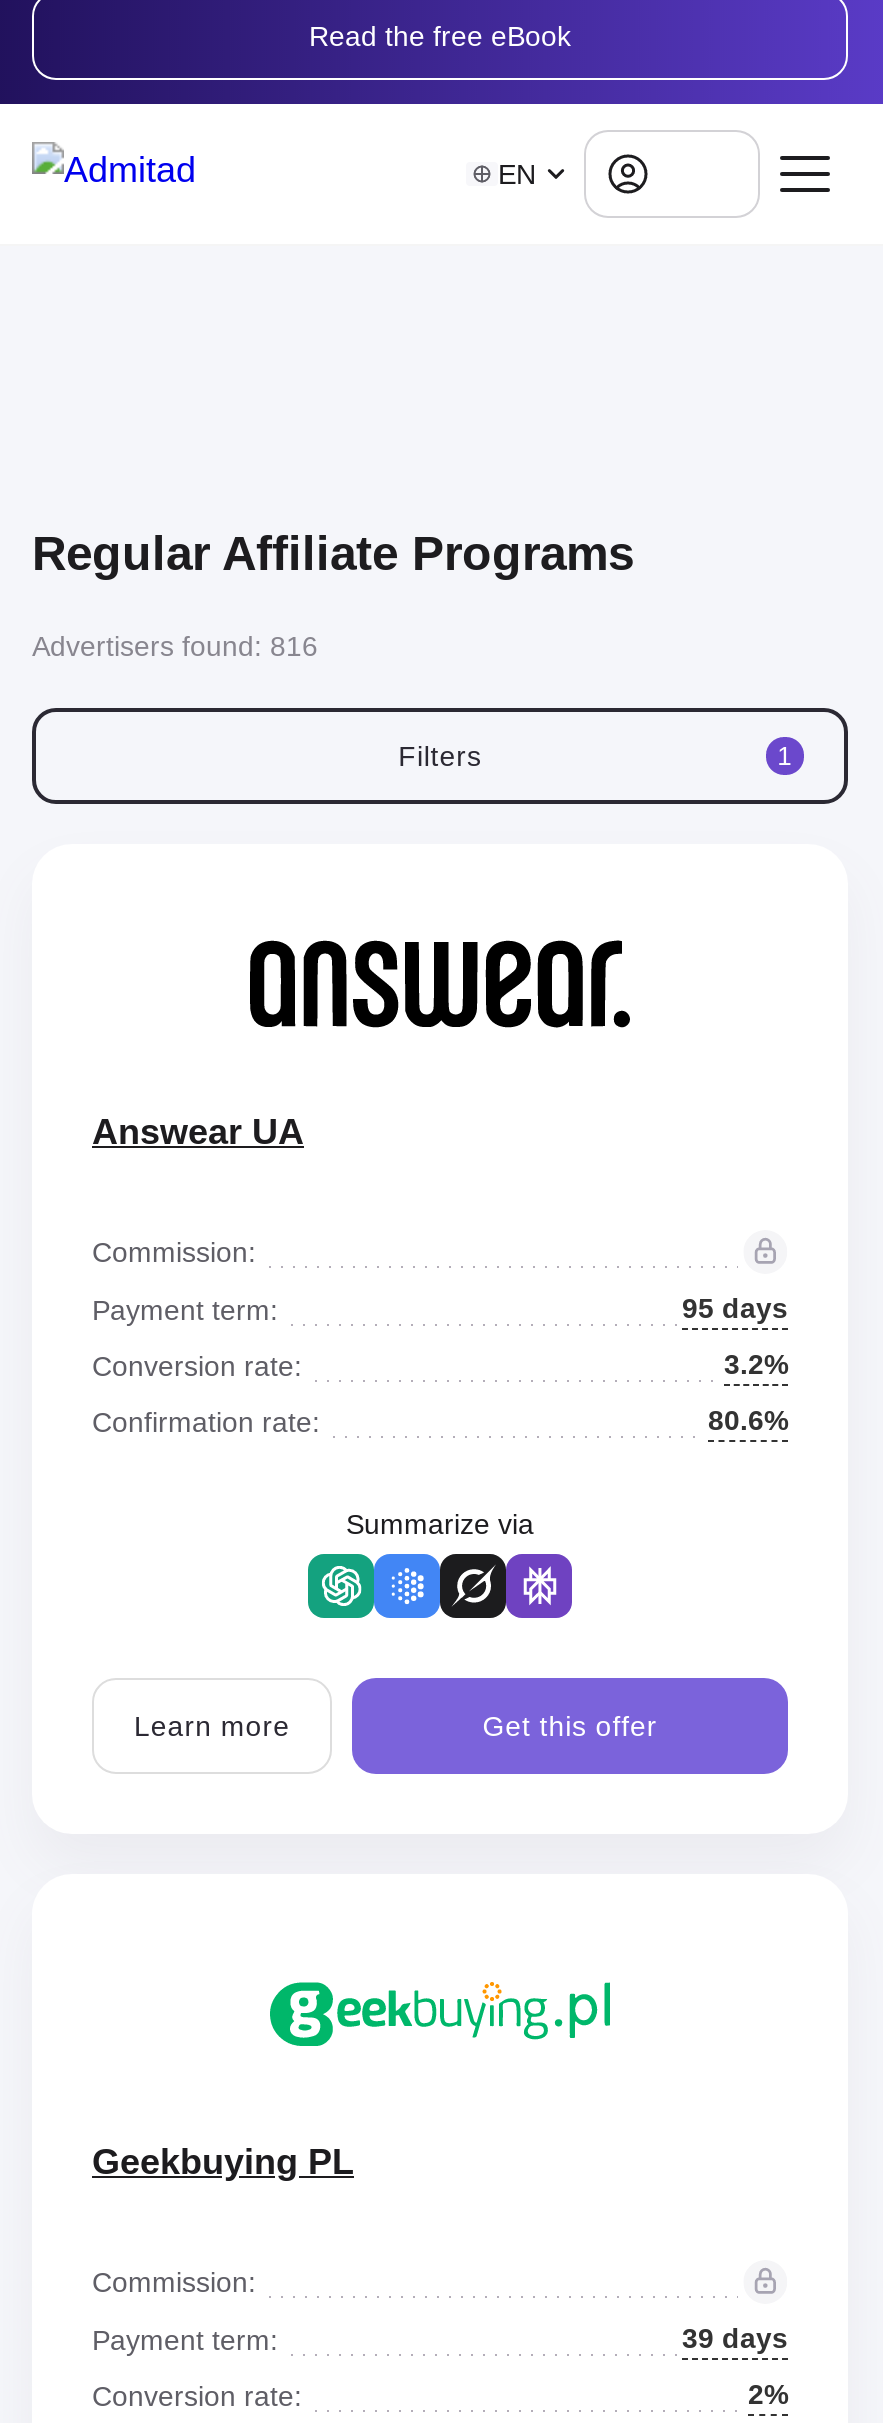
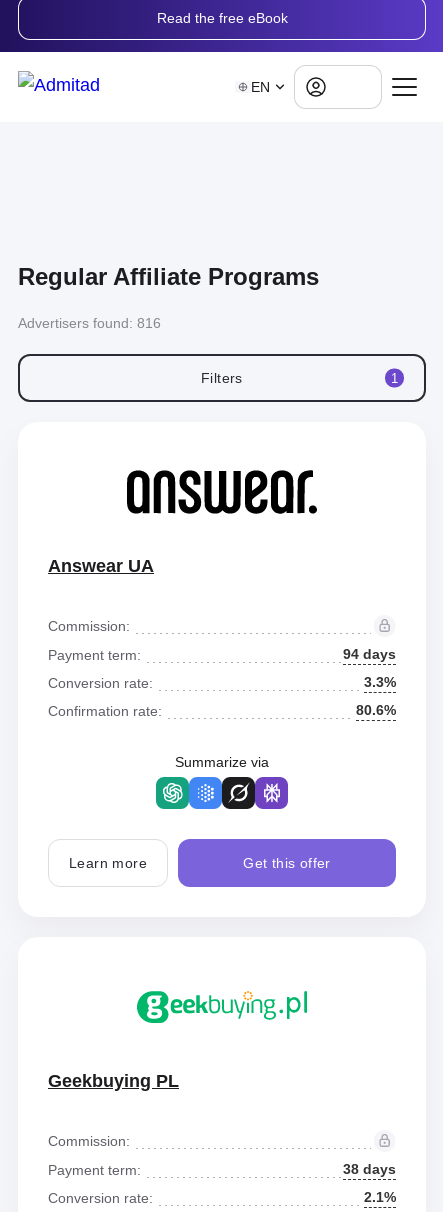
- 95 days
+ 94 days

- 3.2%
+ 3.3%

- 39 days
+ 38 days

- 2%
+ 2.1%
